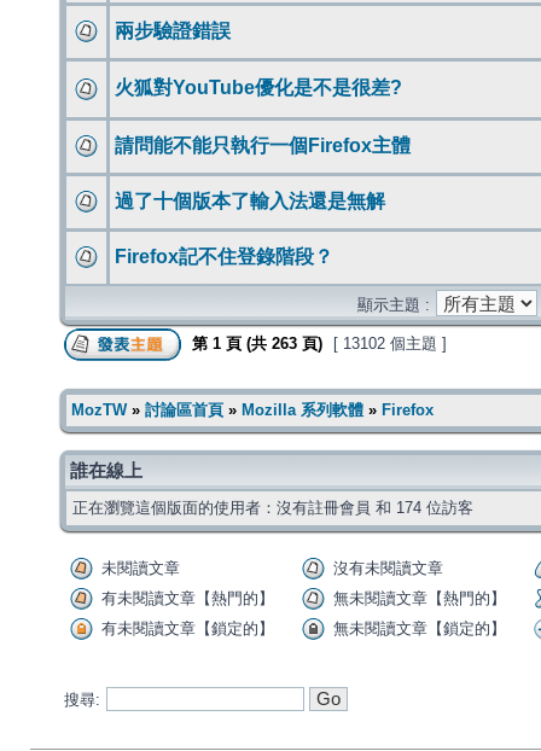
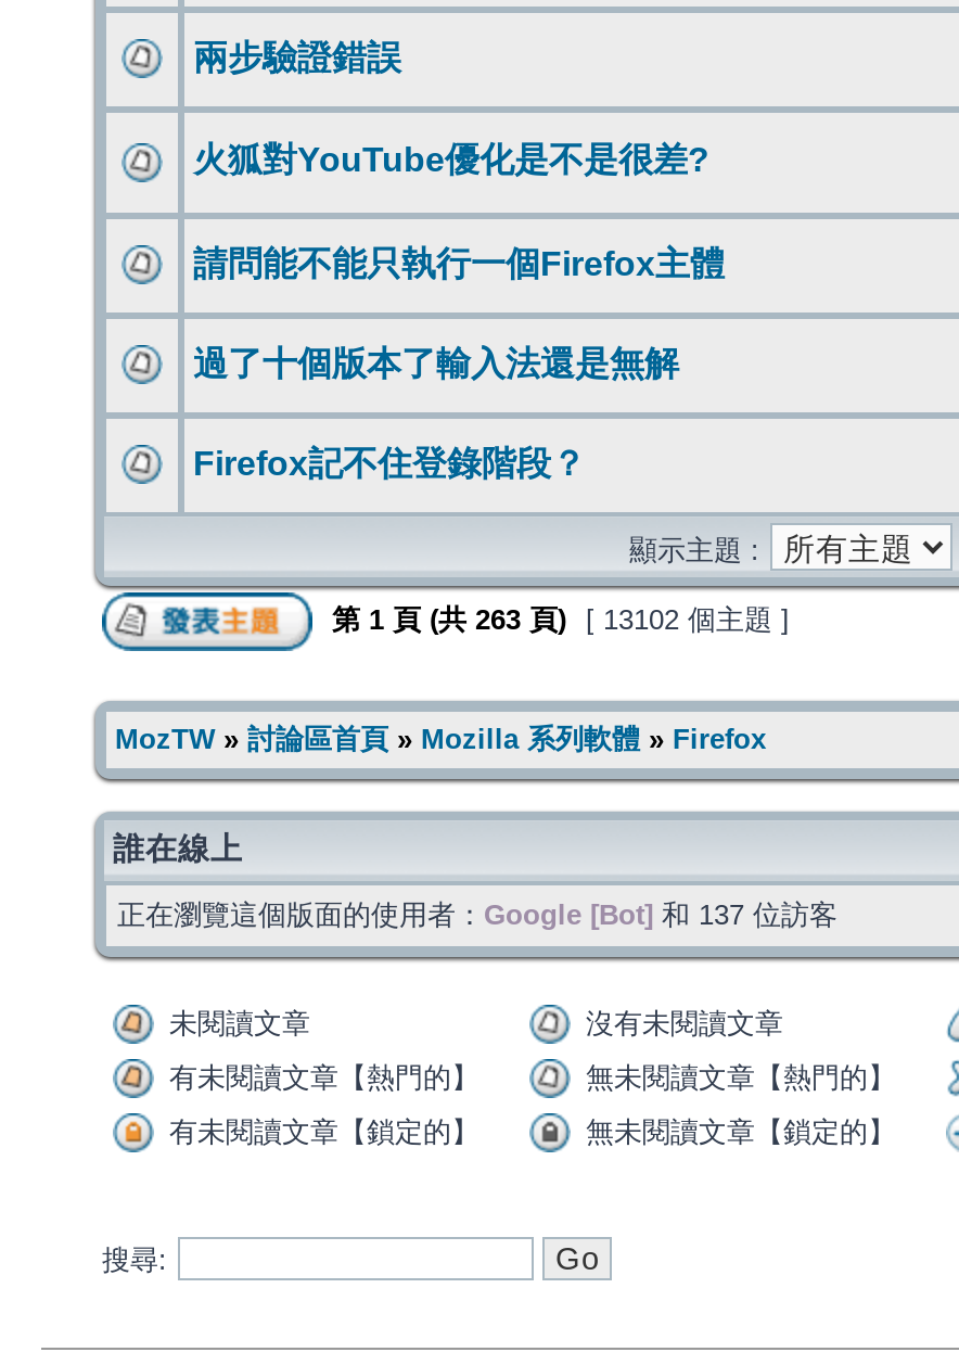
- 正在瀏覽這個版面的使用者：沒有註冊會員 和 174 位訪客
+ 正在瀏覽這個版面的使用者：Google [Bot]和 137 位訪客
